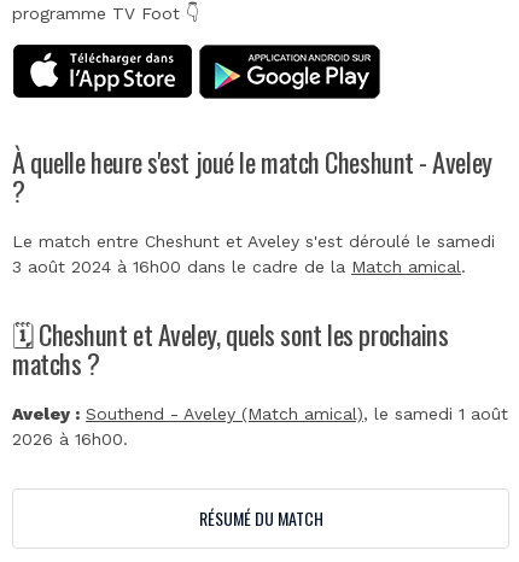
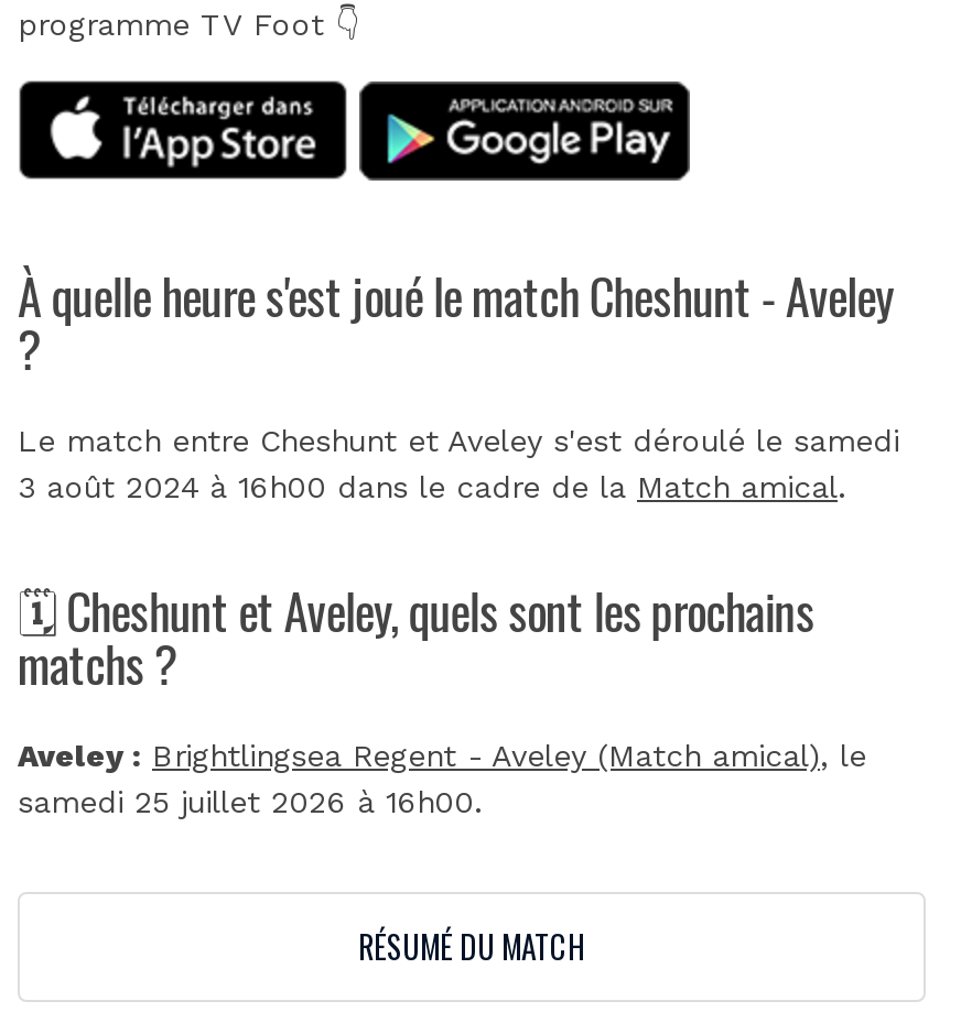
- Aveley : Southend - Aveley (Match amical), le samedi 1 août
- 2026 à 16h00.
+ Aveley : Brightlingsea Regent - Aveley (Match amical), le
+ samedi 25 juillet 2026 à 16h00.
